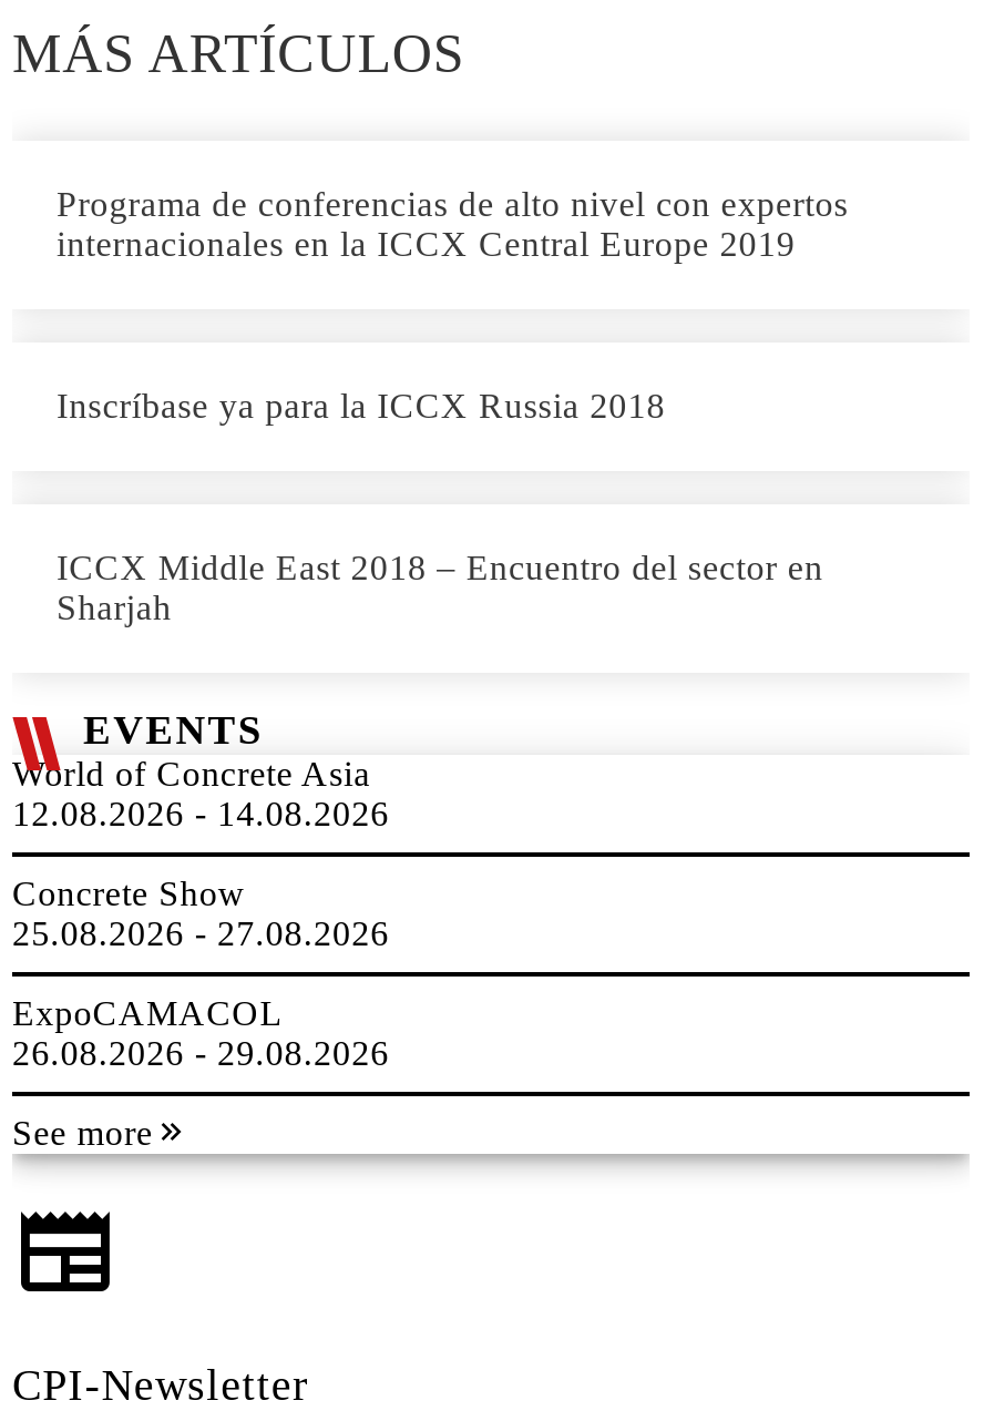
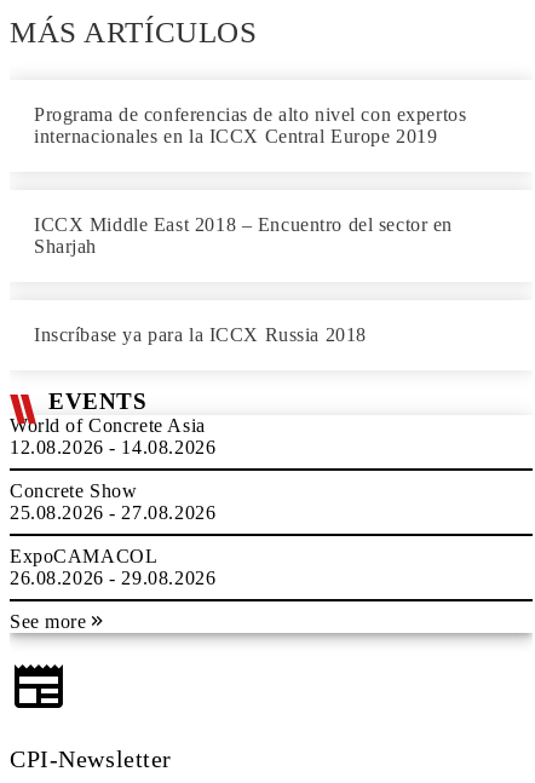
moved down: Inscríbase ya para la ICCX Russia 2018

moved up: ICCX Middle East 2018 – Encuentro del sector en | Sharjah
